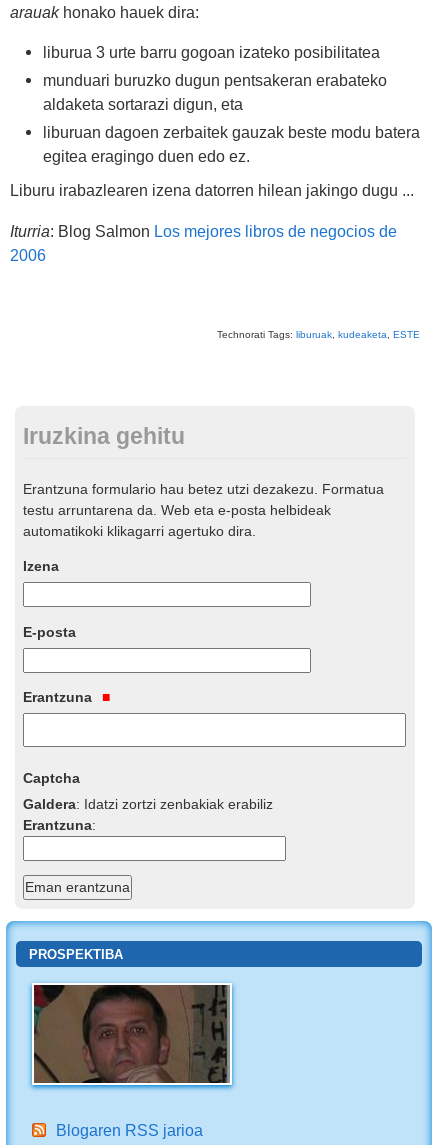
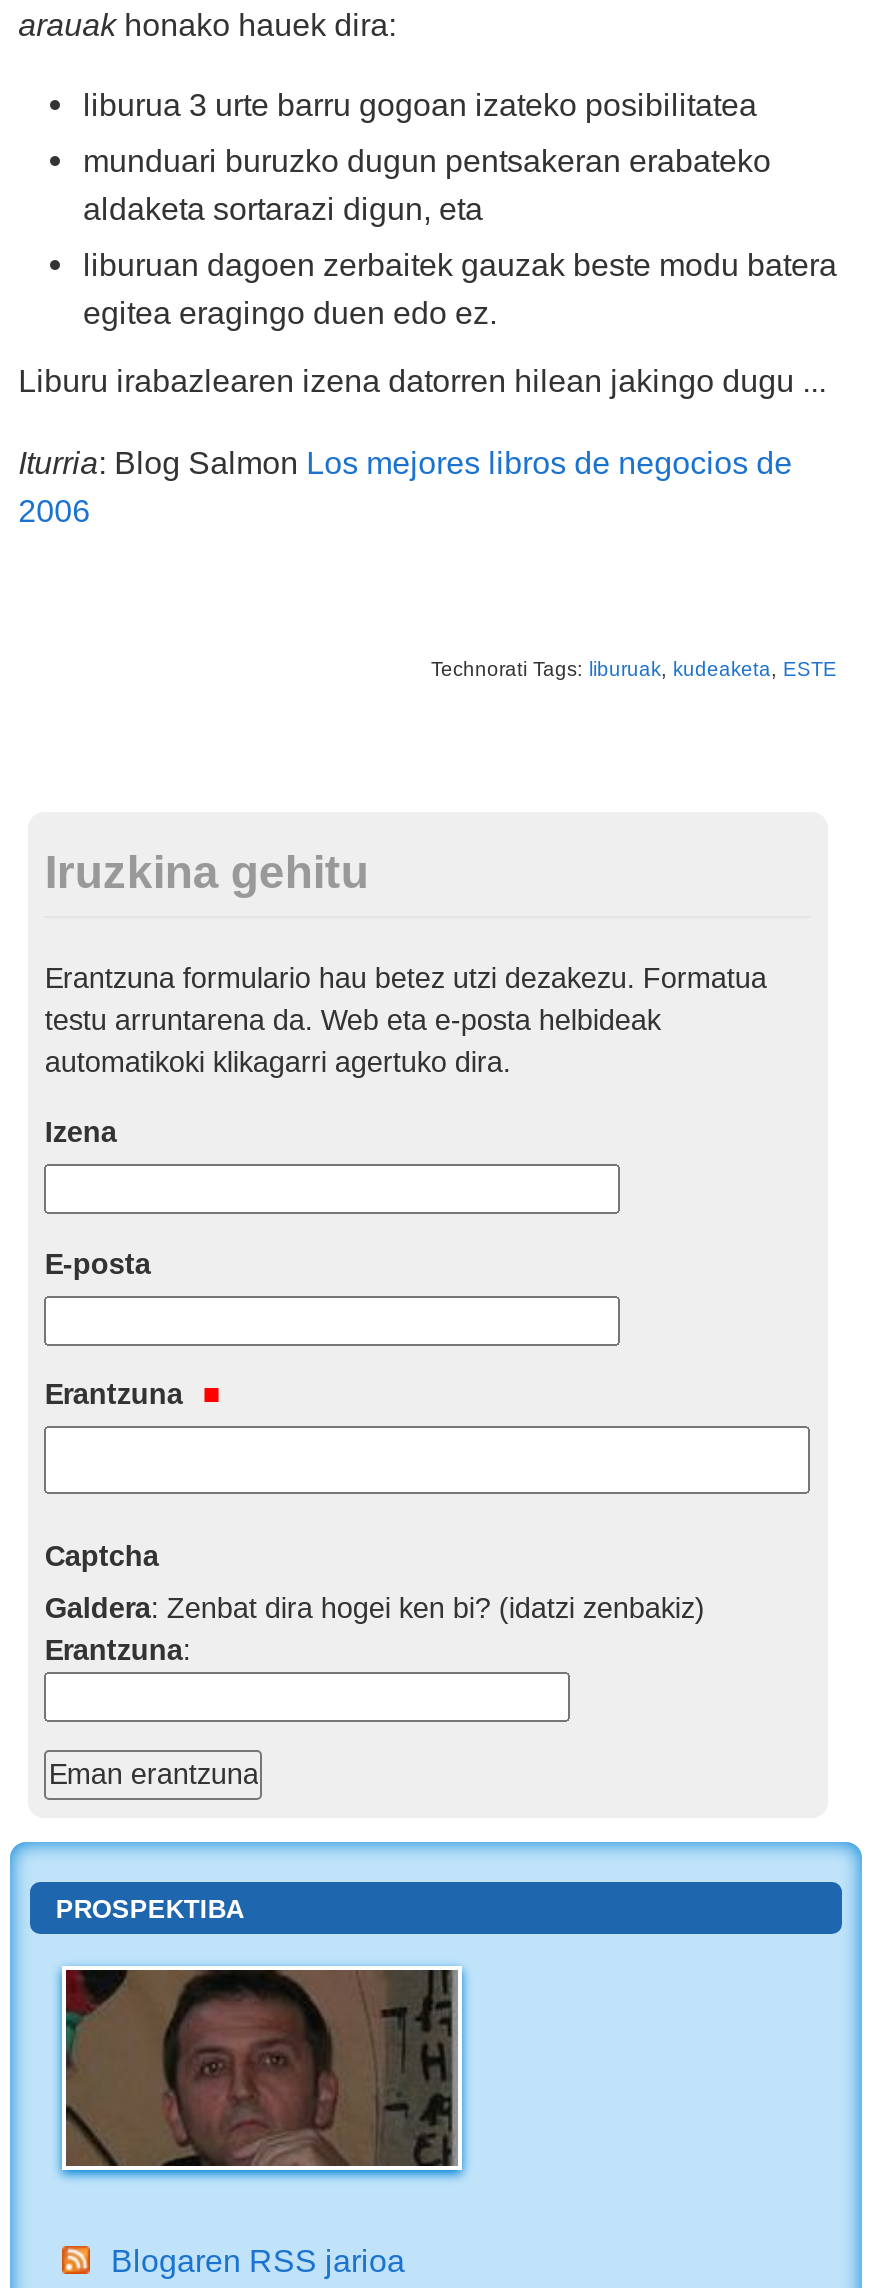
- Galdera: Idatzi zortzi zenbakiak erabiliz
+ Galdera: Zenbat dira hogei ken bi? (idatzi zenbakiz)
